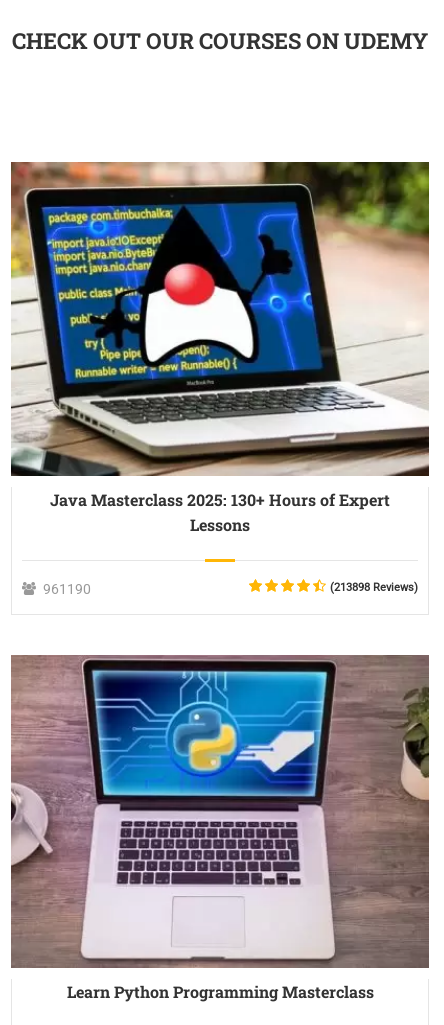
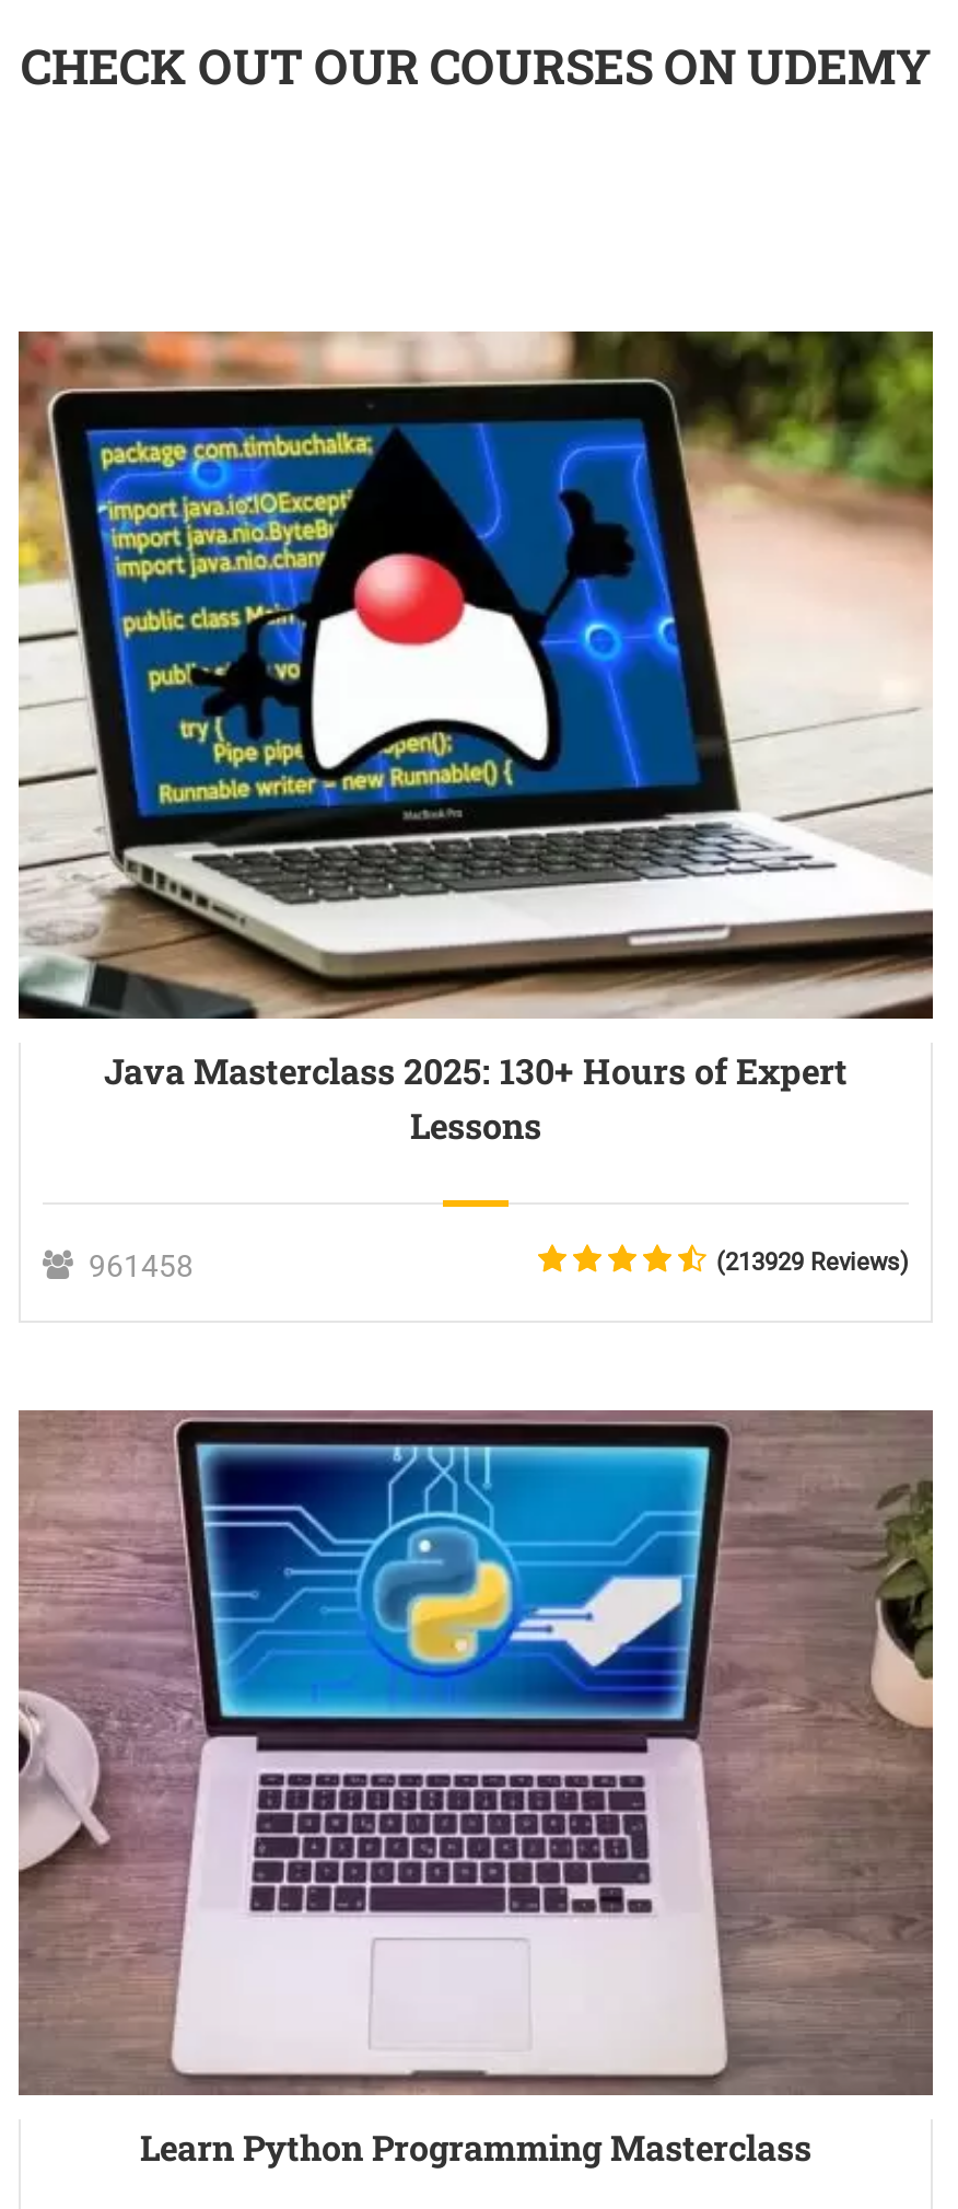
- 961190
+ 961458

- (213898 Reviews)
+ (213929 Reviews)
